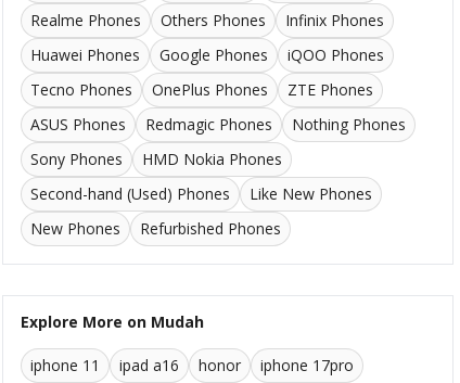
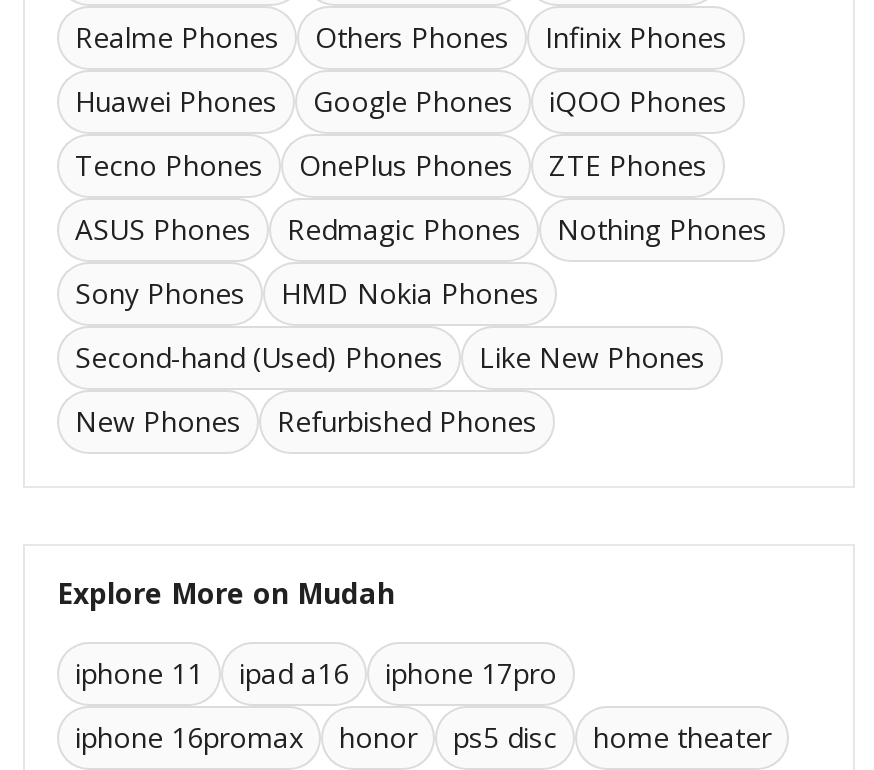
- iphone 17pro
+ ps5 disc
+ home theater

+ iphone 17pro
+ iphone 16promax
